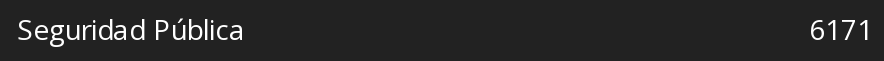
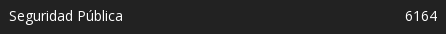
- 6171
+ 6164
